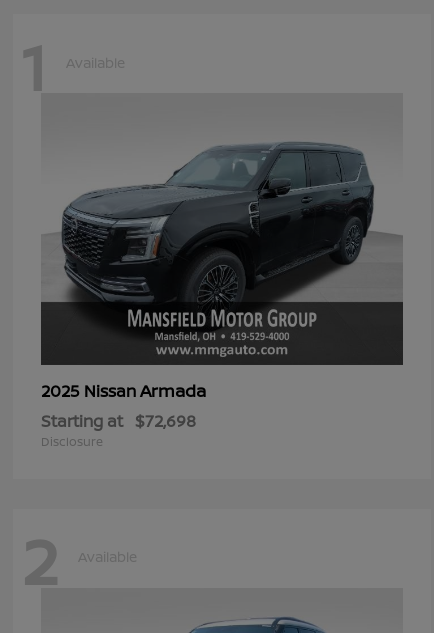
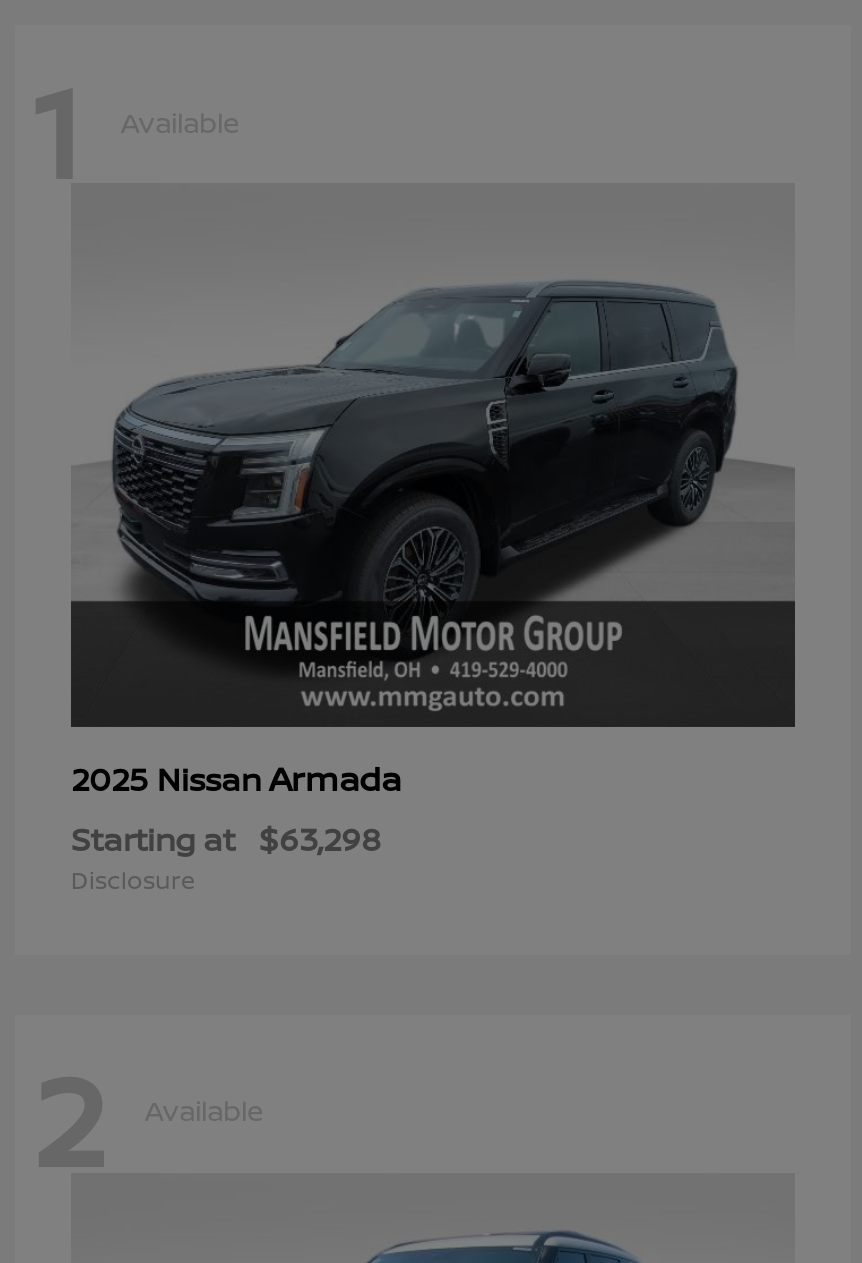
- Starting at $72,698
+ Starting at $63,298
